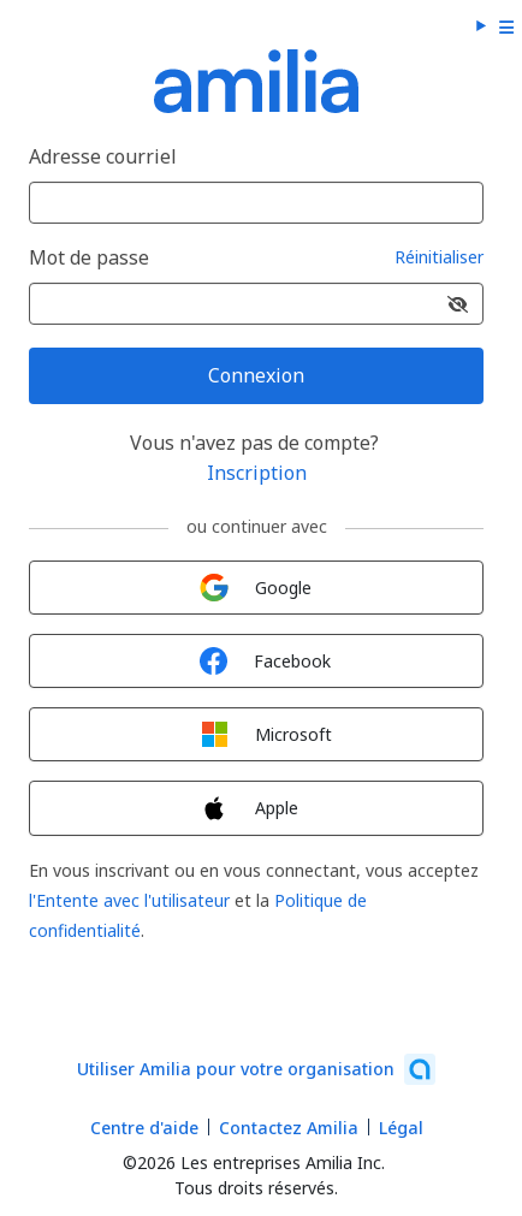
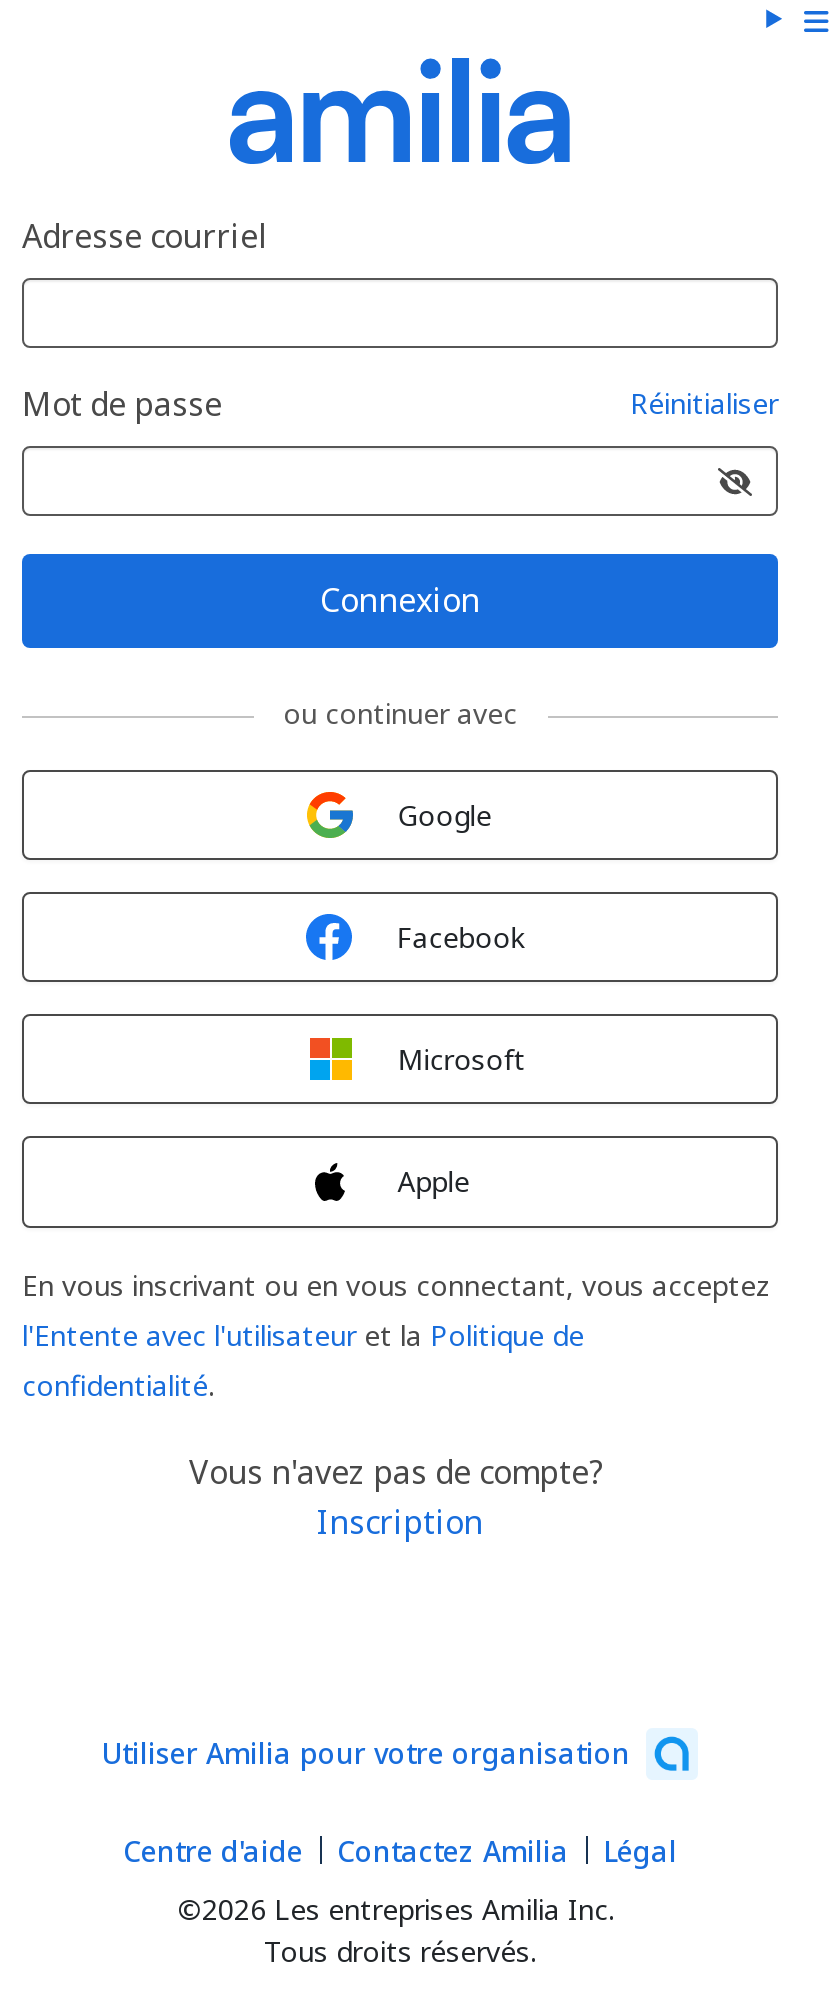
moved down: Vous n'avez pas de compte? | Inscription

moved up: ou continuer avec | Google | Facebook | Microsoft | Apple | En vous inscrivant ou en vous connectant, vous acceptez | l'Entente avec l'utilisateur et la Politique de | confidentialité.
